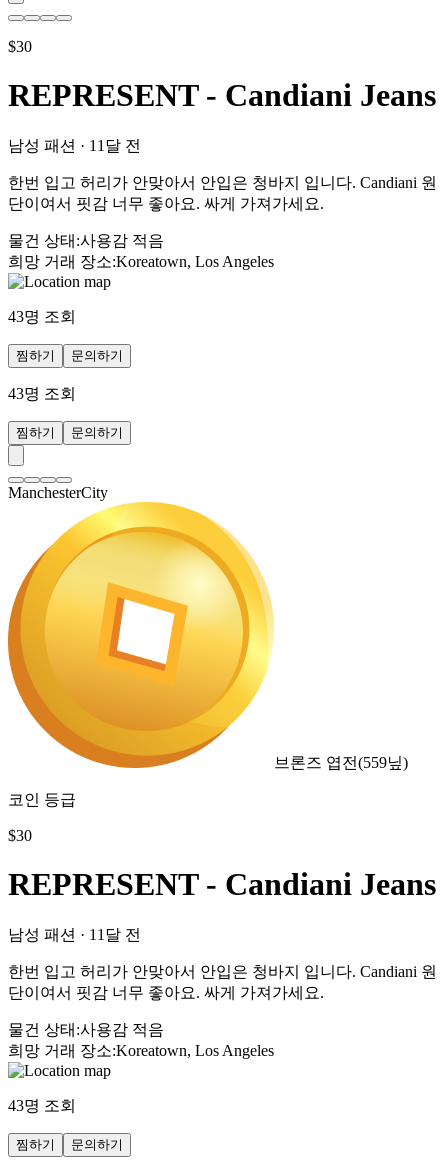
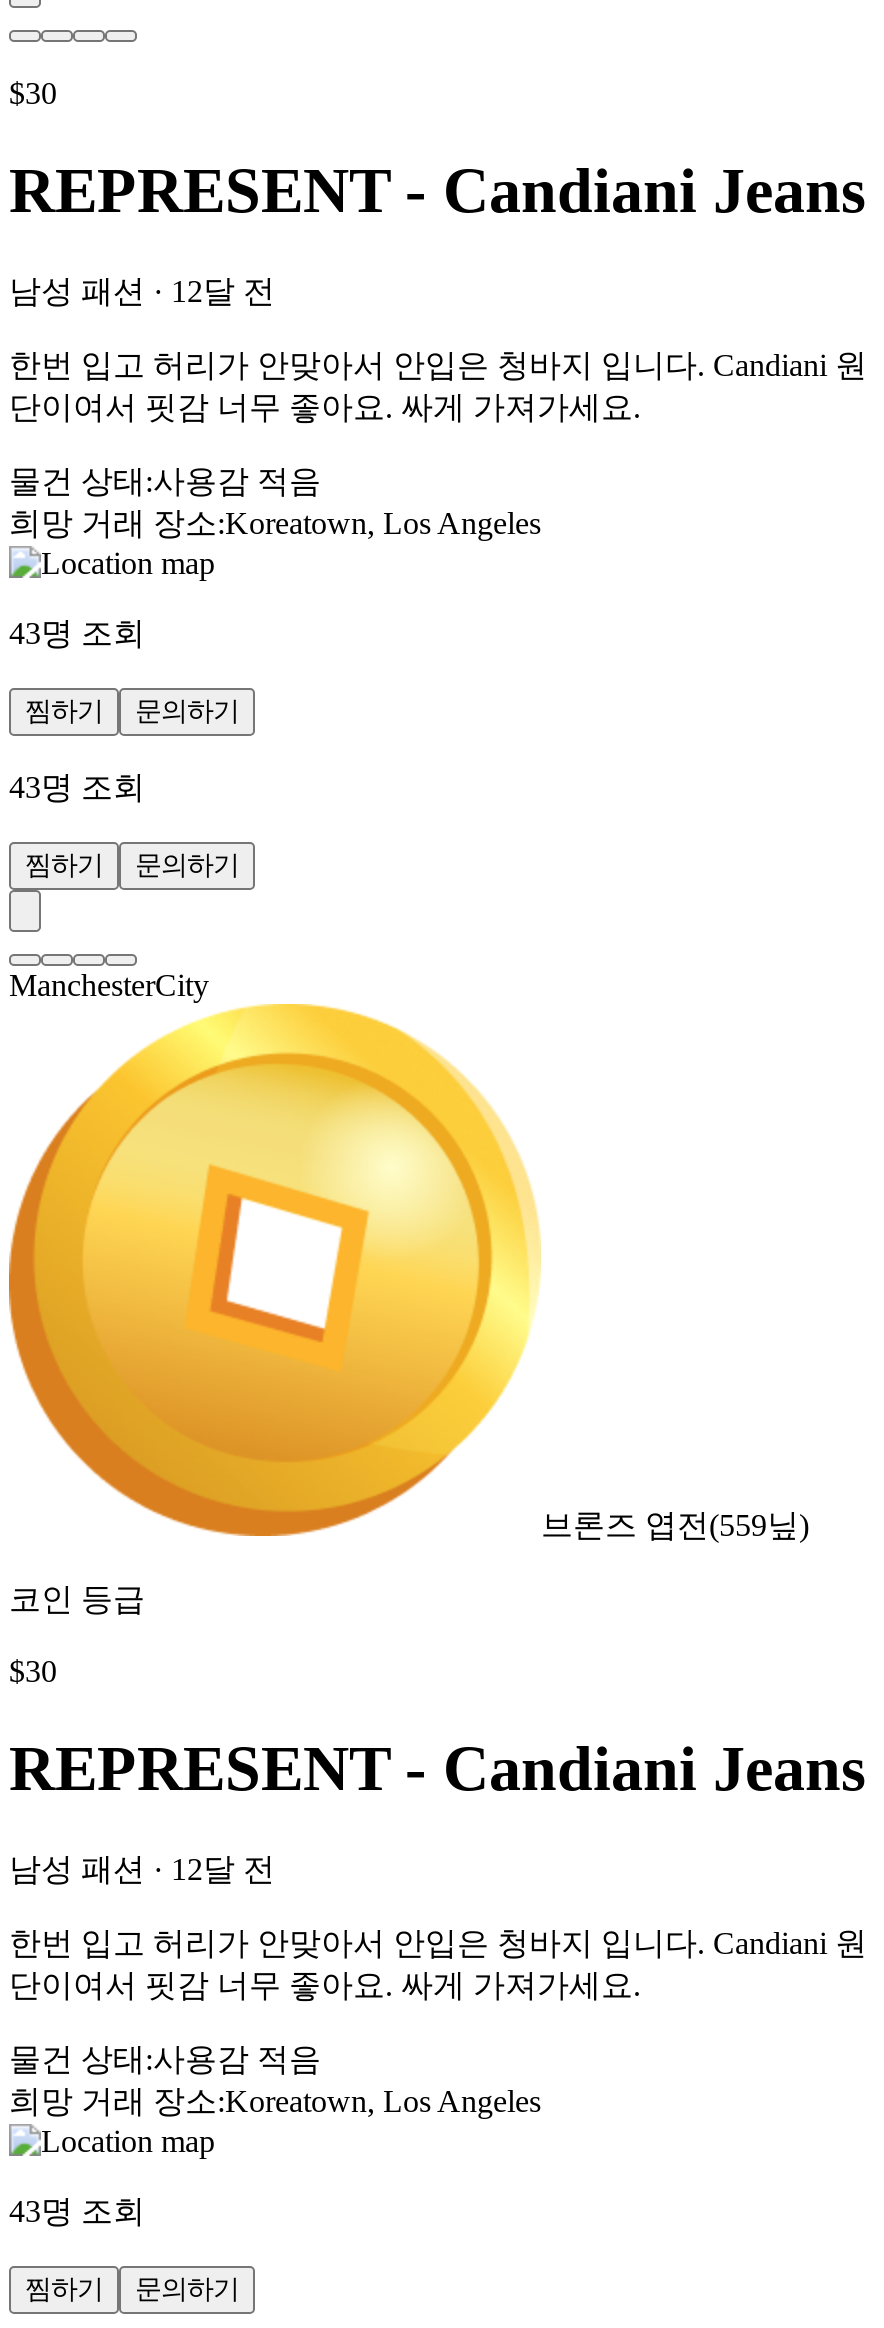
- 남성 패션 · 11달 전
+ 남성 패션 · 12달 전

- 남성 패션 · 11달 전
+ 남성 패션 · 12달 전
